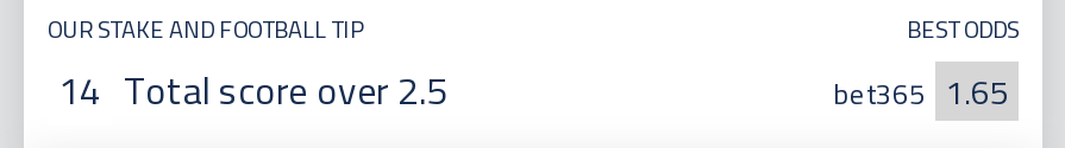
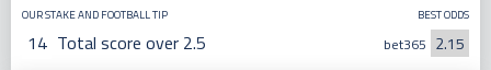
- bet365 1.65
+ bet365 2.15
